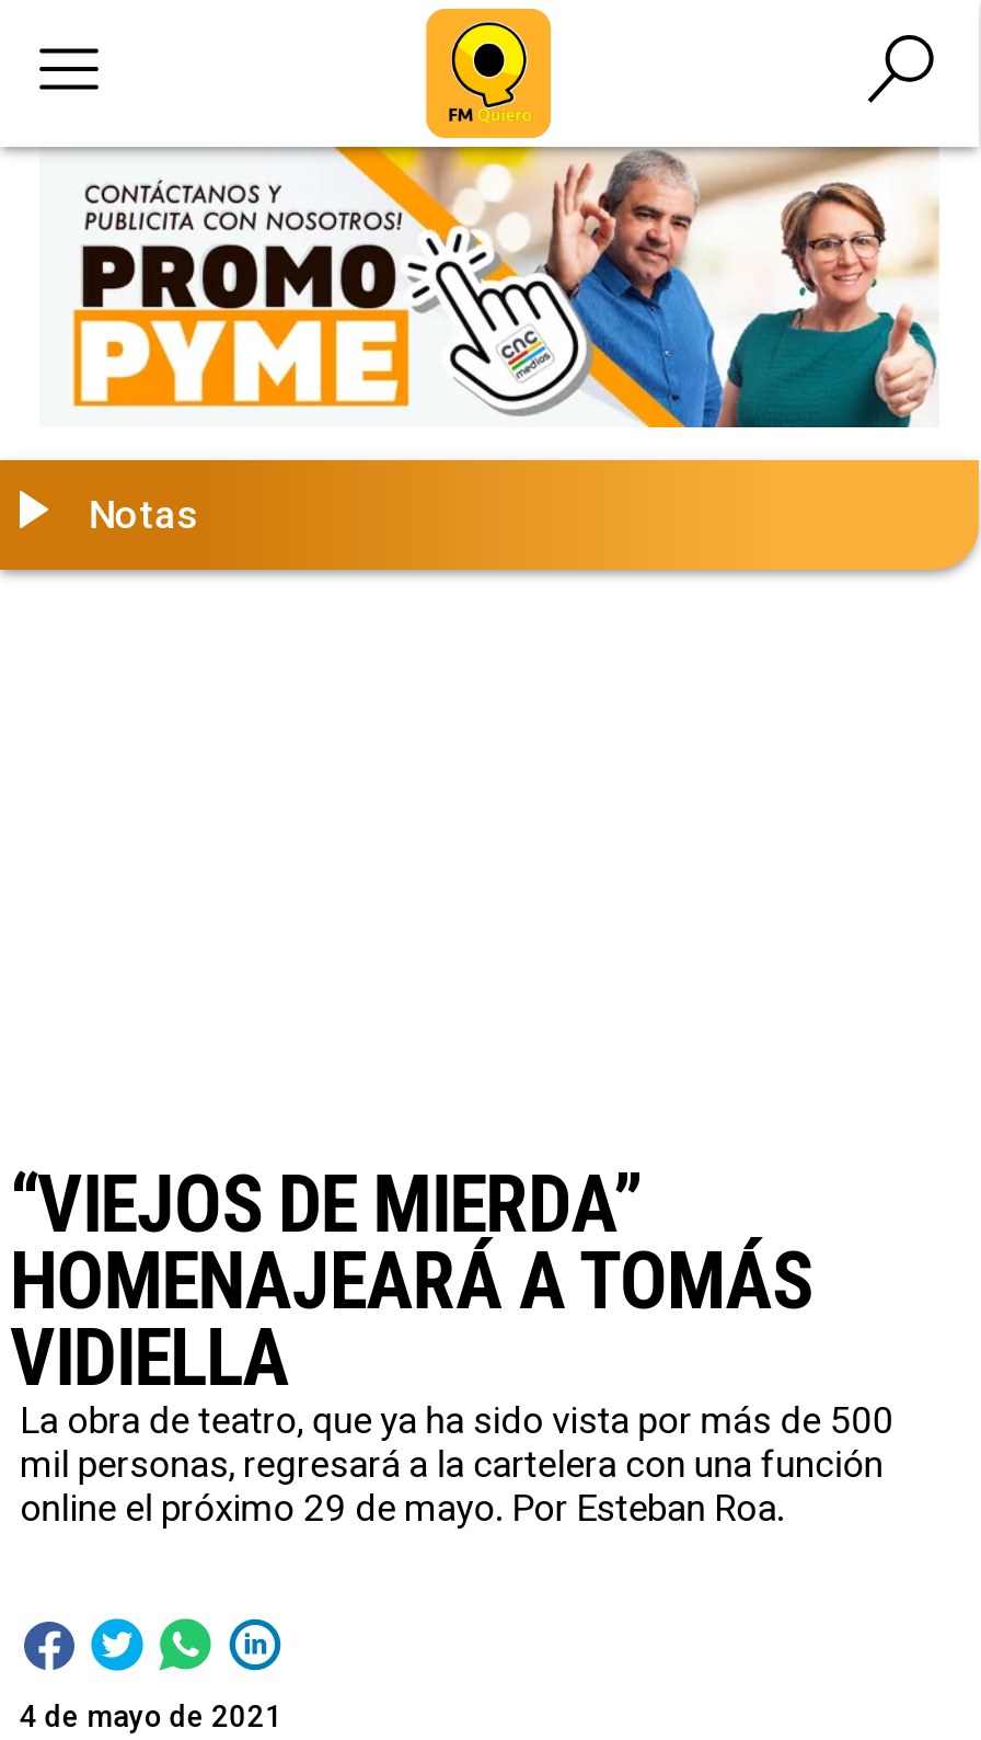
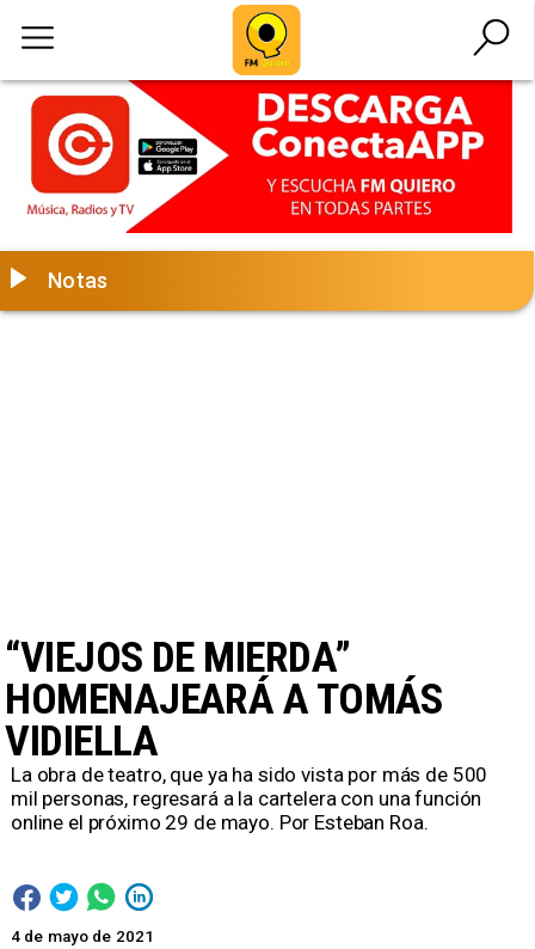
- [image]
+ [image]
